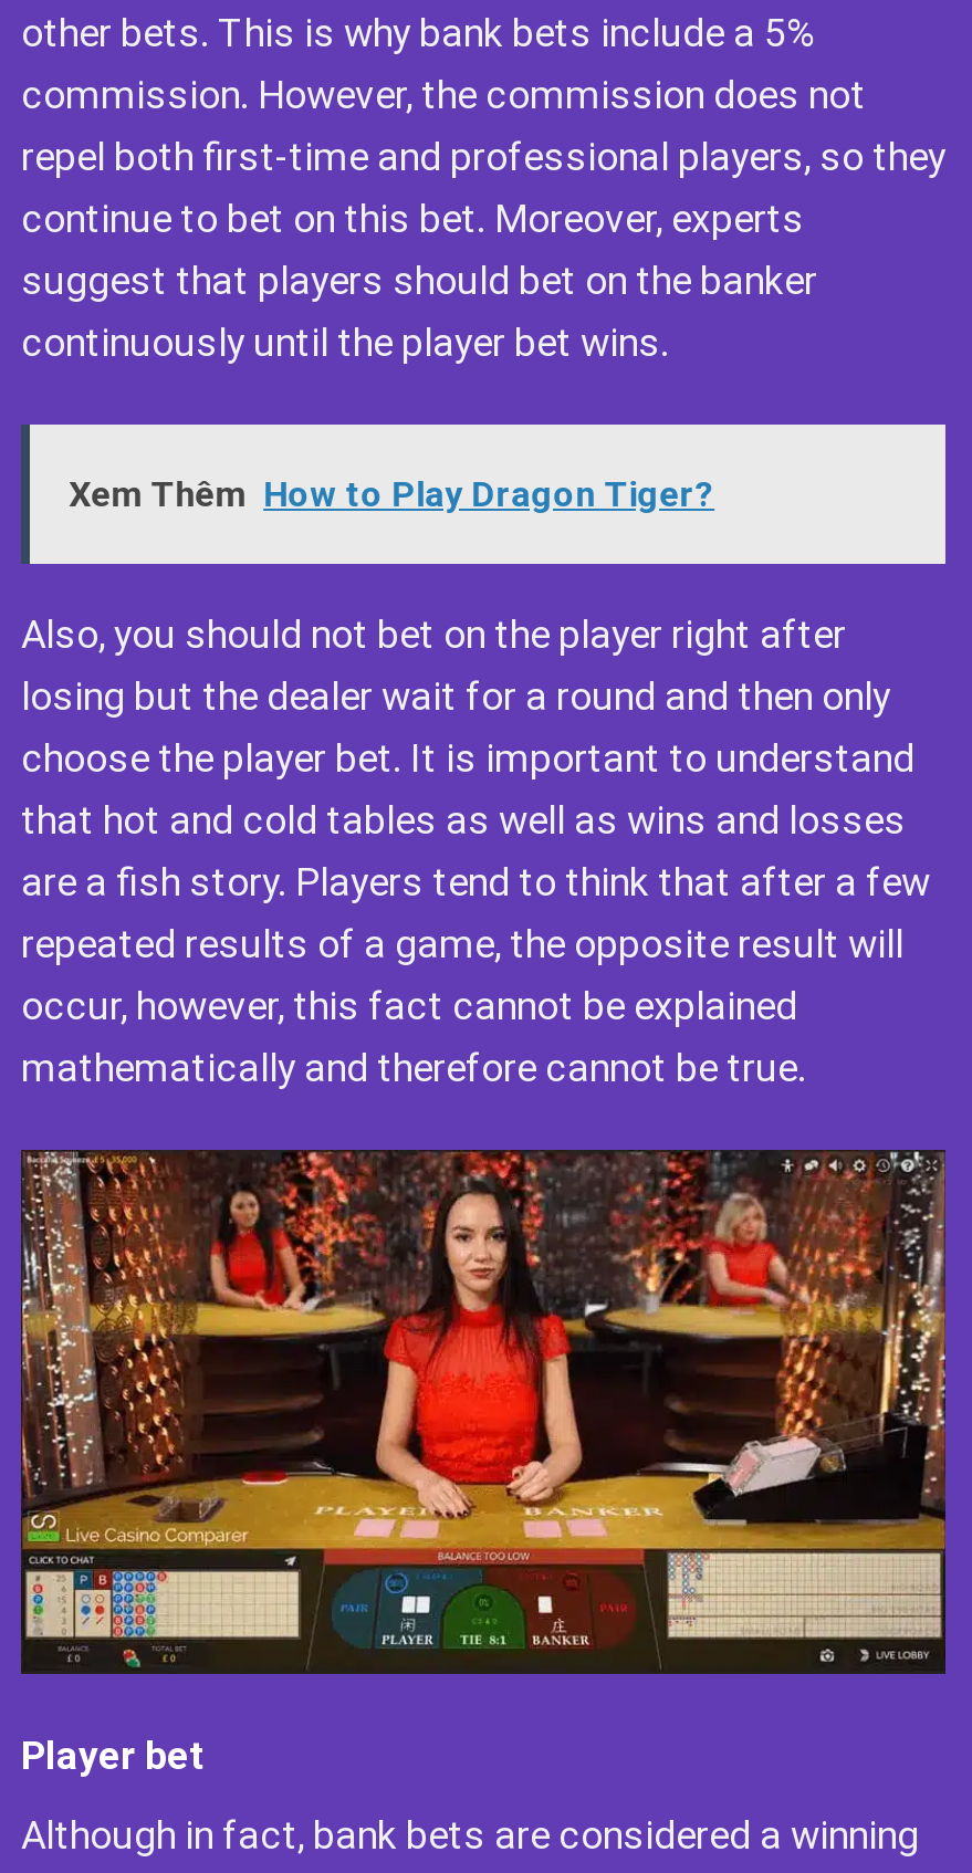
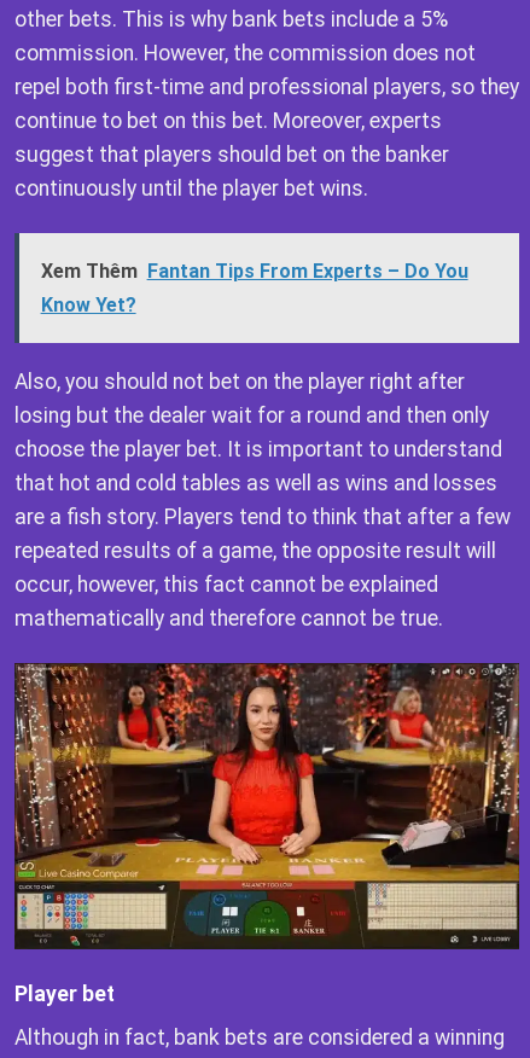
- Xem Thêm How to Play Dragon Tiger?
+ Xem Thêm Fantan Tips From Experts – Do You
+ Know Yet?
